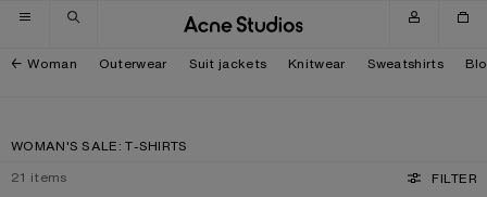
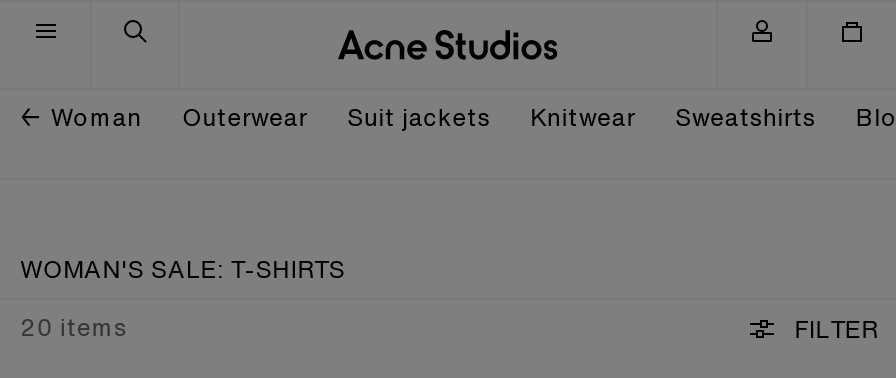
- 21 items
+ 20 items
